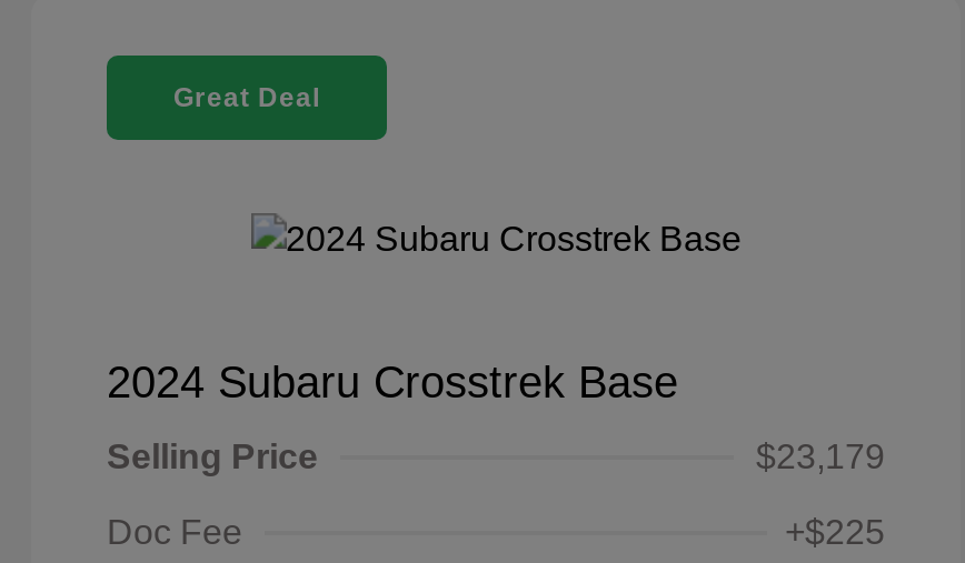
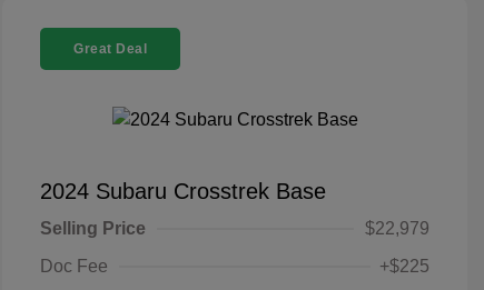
- $23,179
+ $22,979
